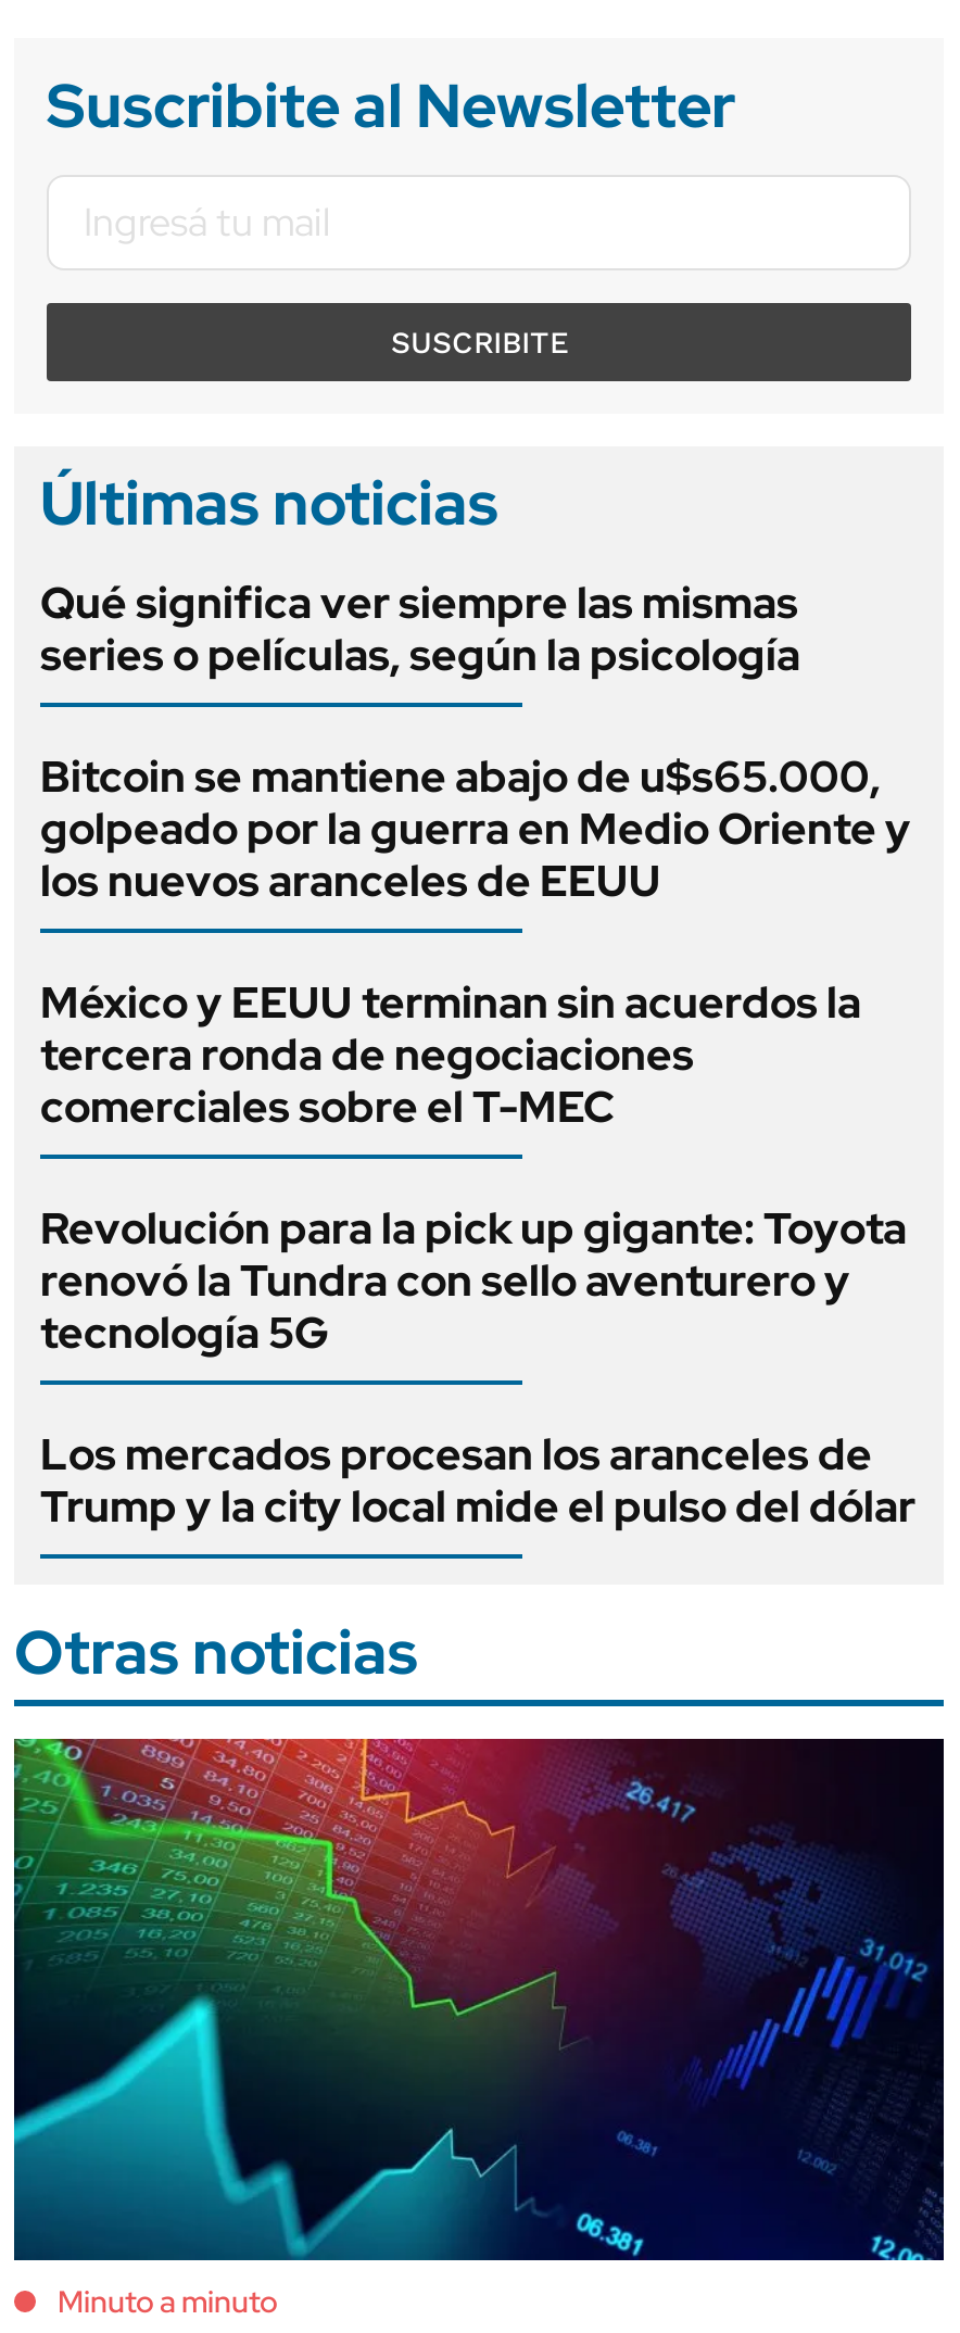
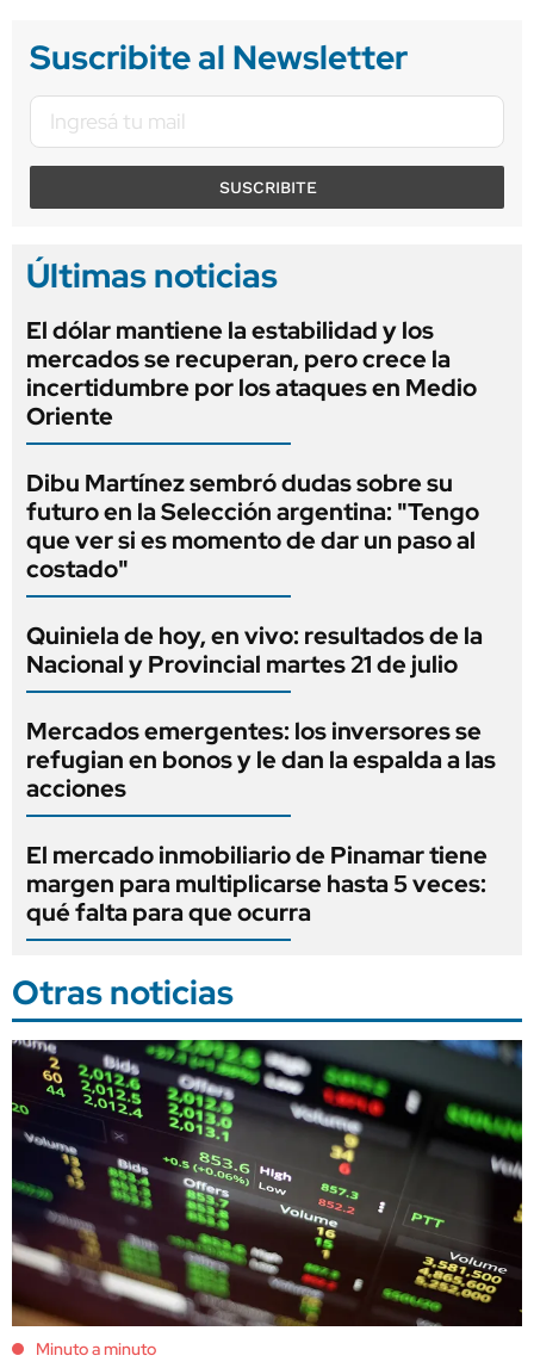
- Qué significa ver siempre las mismas
- series o películas, según la psicología
+ El dólar mantiene la estabilidad y los
+ mercados se recuperan, pero crece la
+ incertidumbre por los ataques en Medio
+ Oriente

- Bitcoin se mantiene abajo de u$s65.000,
- golpeado por la guerra en Medio Oriente y
- los nuevos aranceles de EEUU
+ Dibu Martínez sembró dudas sobre su
+ futuro en la Selección argentina: "Tengo
+ que ver si es momento de dar un paso al
+ costado"

- México y EEUU terminan sin acuerdos la
- tercera ronda de negociaciones
- comerciales sobre el T-MEC
+ Quiniela de hoy, en vivo: resultados de la
+ Nacional y Provincial martes 21 de julio

- Revolución para la pick up gigante: Toyota
- renovó la Tundra con sello aventurero y
- tecnología 5G
+ Mercados emergentes: los inversores se
+ refugian en bonos y le dan la espalda a las
+ acciones

- Los mercados procesan los aranceles de
- Trump y la city local mide el pulso del dólar
+ El mercado inmobiliario de Pinamar tiene
+ margen para multiplicarse hasta 5 veces:
+ qué falta para que ocurra

- [image]
+ [image]
